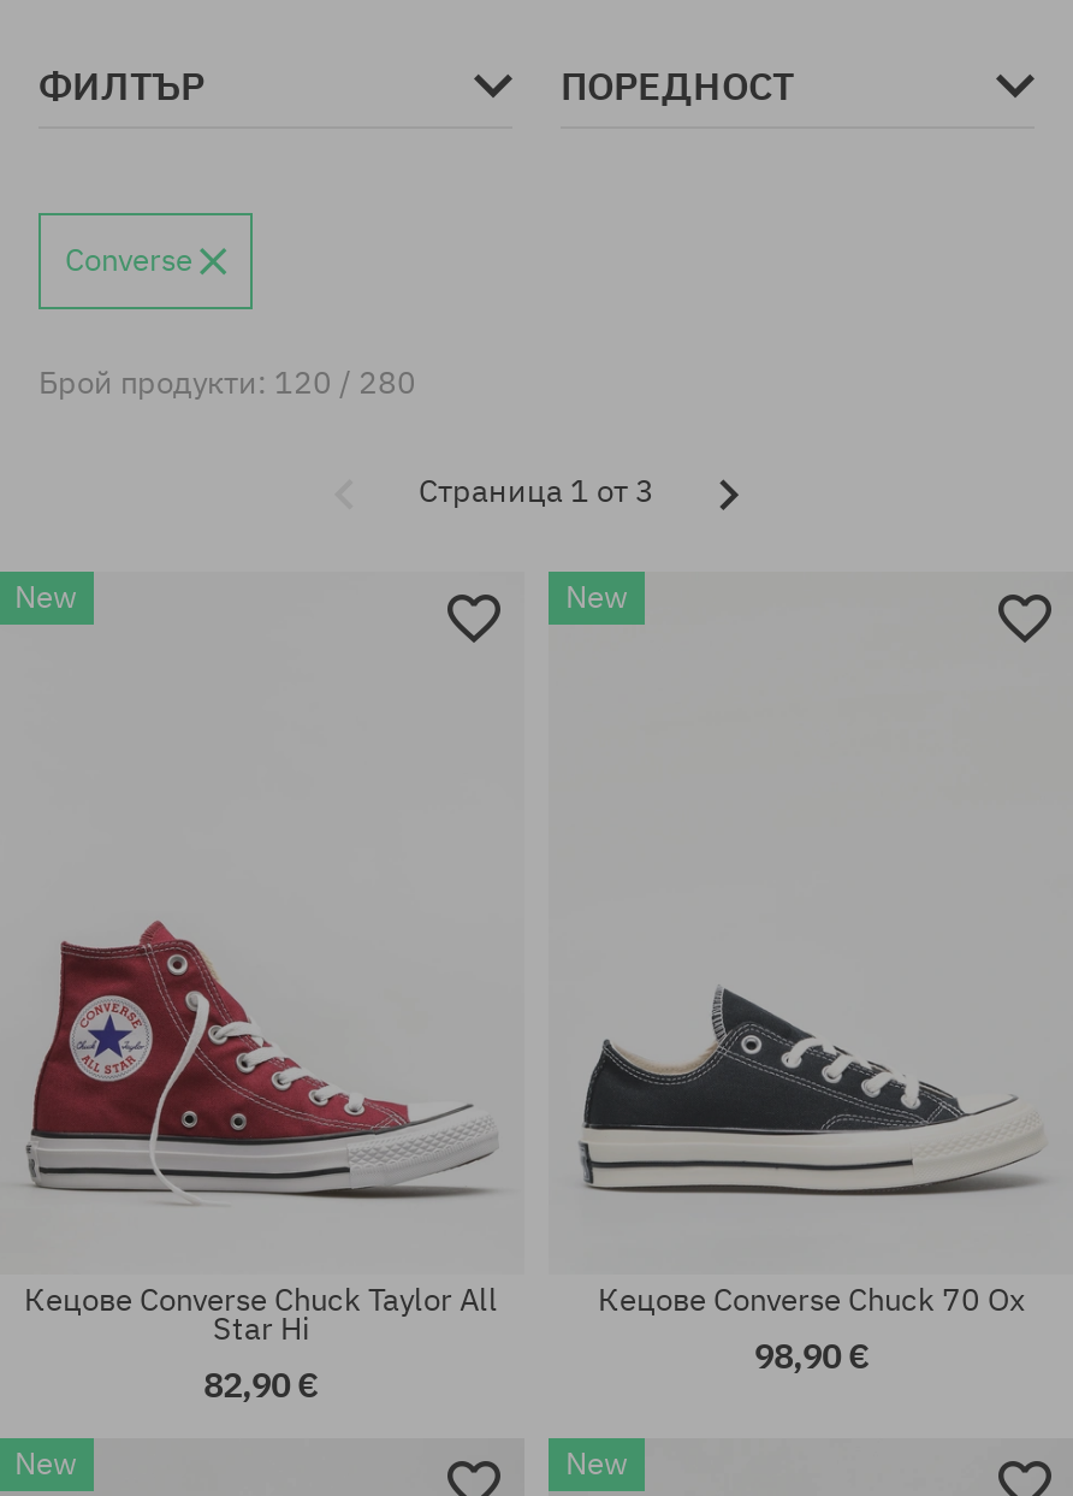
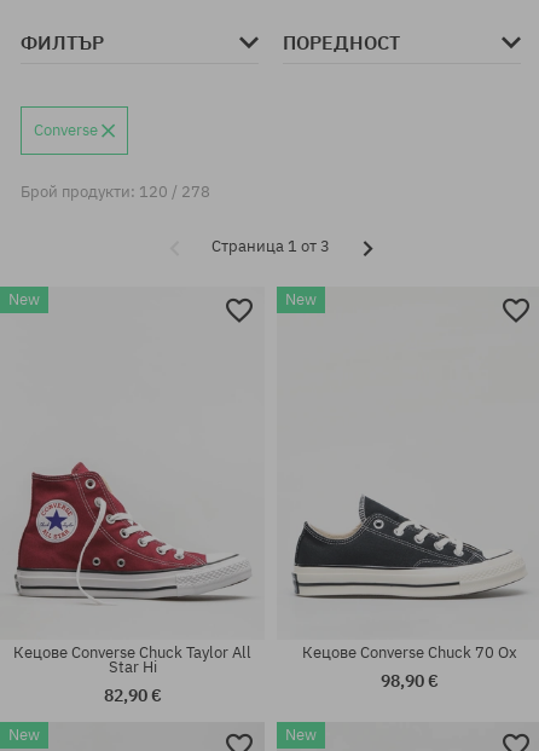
- Брой продукти: 120 / 280
+ Брой продукти: 120 / 278
